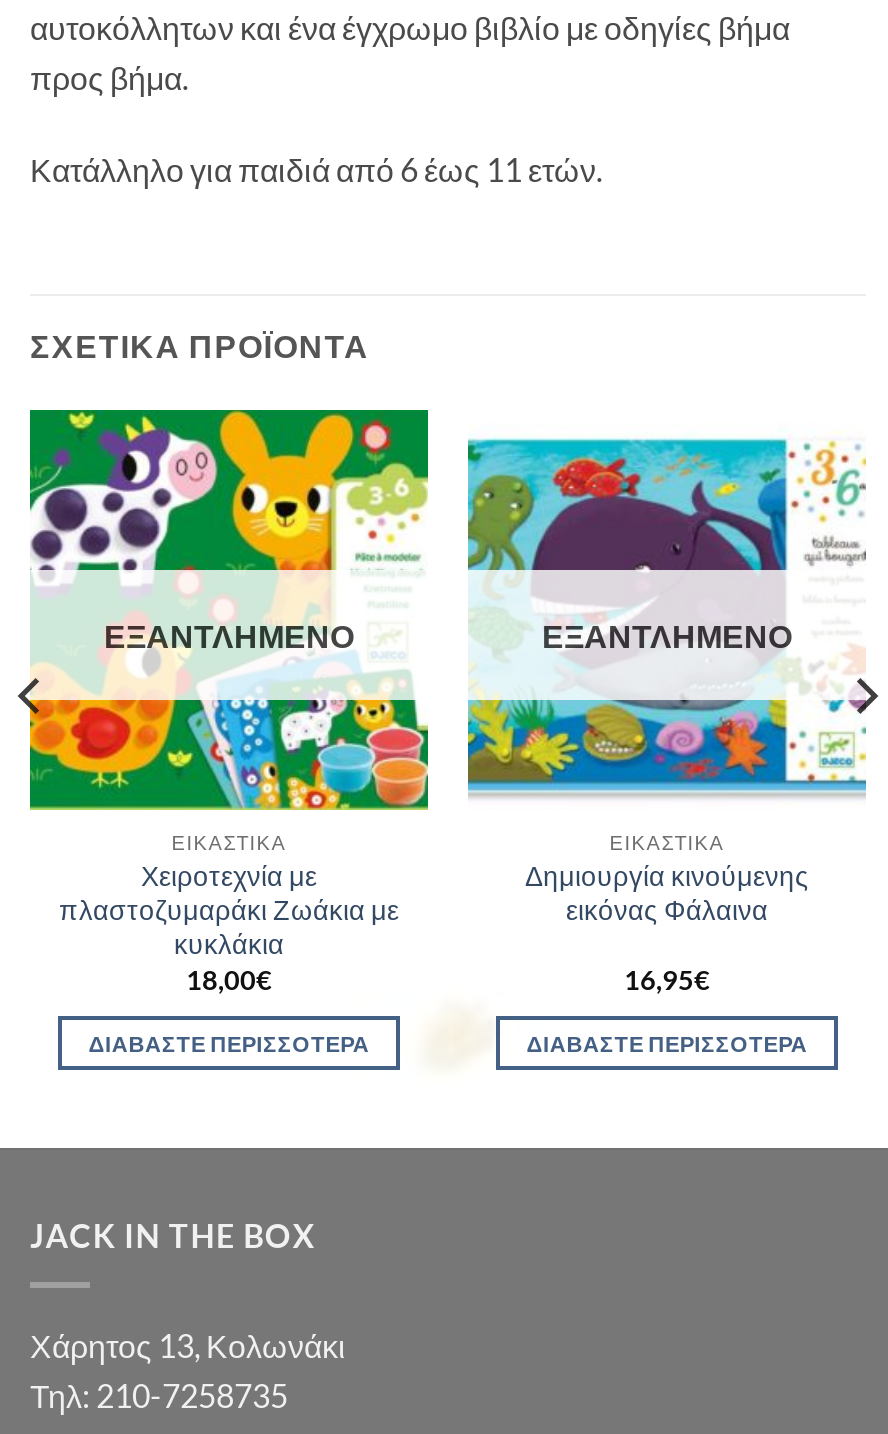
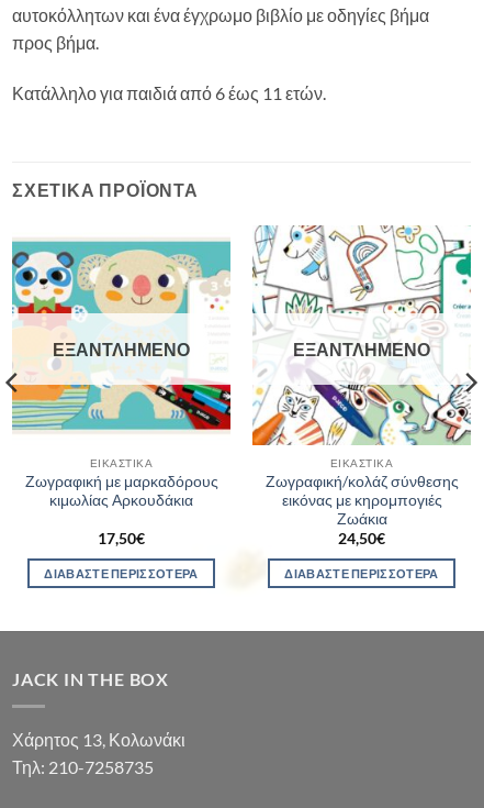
- [image]
- Χειροτεχνία με
- πλαστοζυμαράκι Ζωάκια με
- κυκλάκια
- 18,00€
+ [image]
+ Ζωγραφική με μαρκαδόρους
+ κιμωλίας Αρκουδάκια
+ 17,50€

- [image]
- Δημιουργία κινούμενης
- εικόνας Φάλαινα
- 16,95€
+ [image]
+ Ζωγραφική/κολάζ σύνθεσης
+ εικόνας με κηρομπογιές
+ Ζωάκια
+ 24,50€
